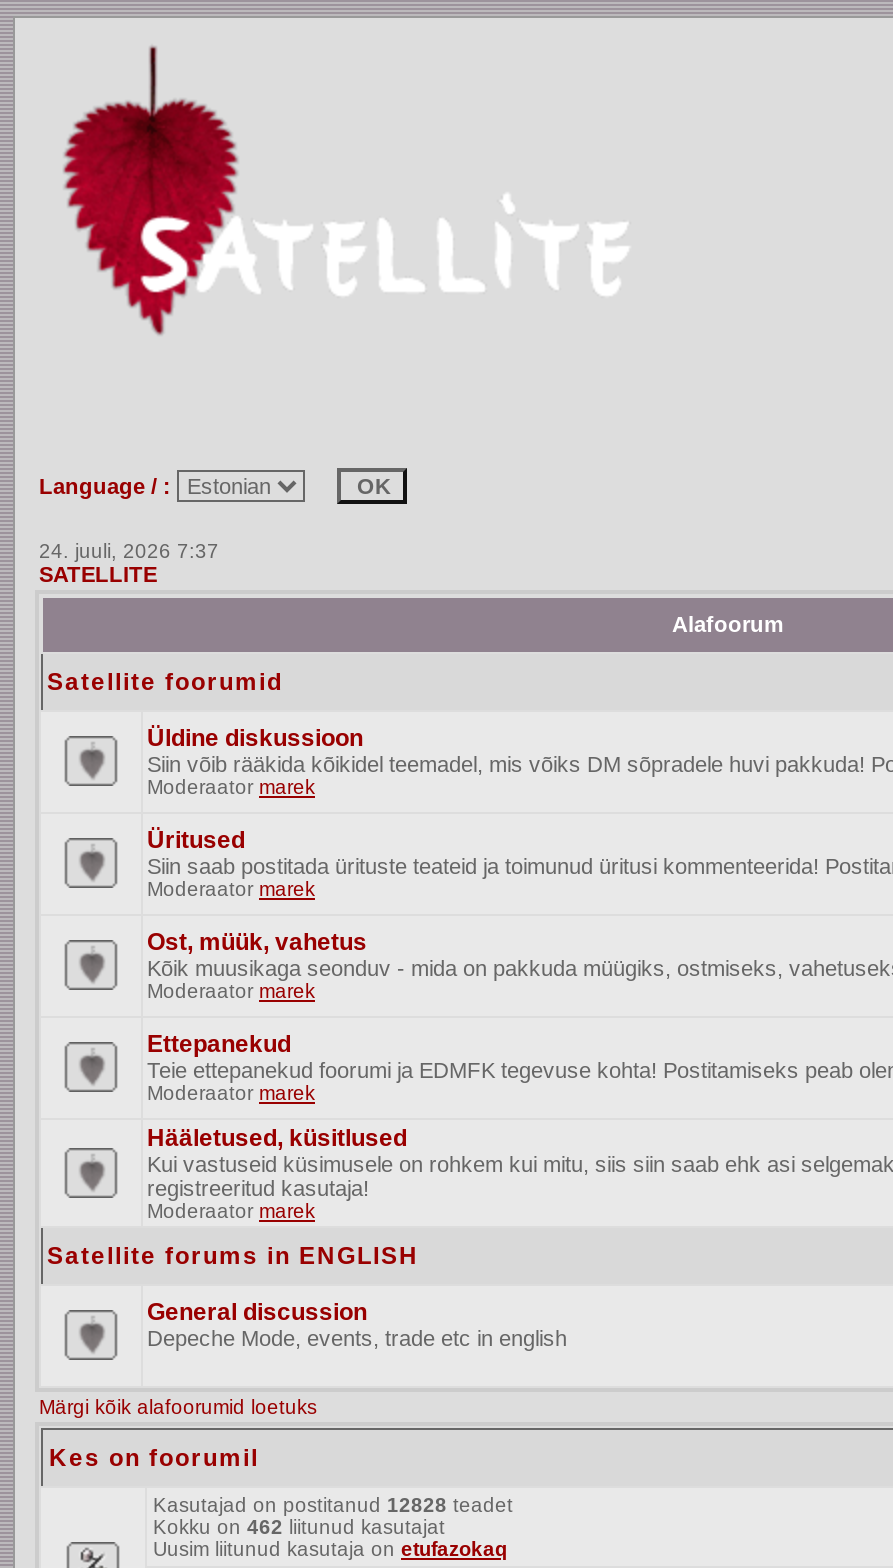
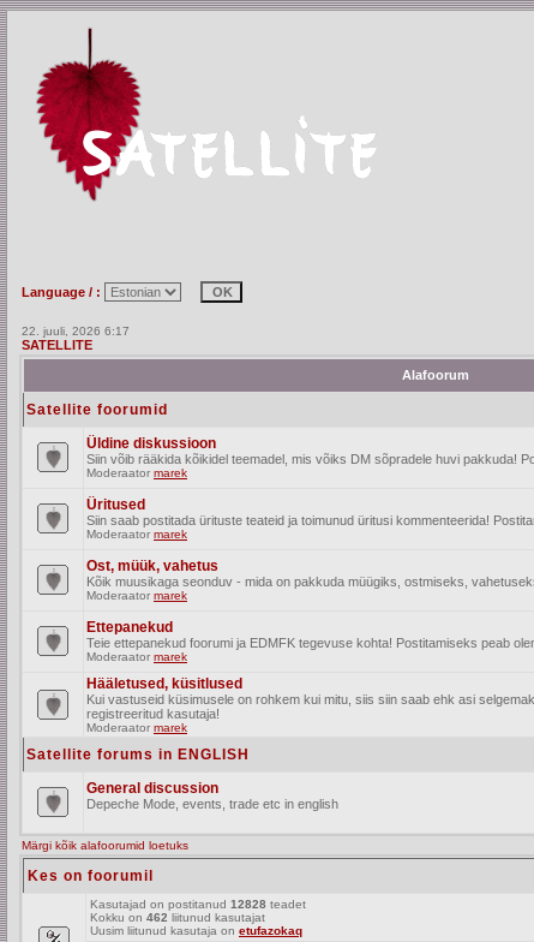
- 24. juuli, 2026 7:37
+ 22. juuli, 2026 6:17
